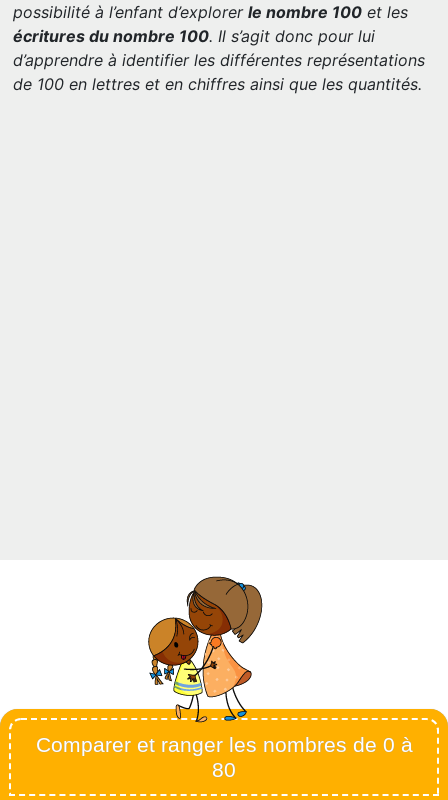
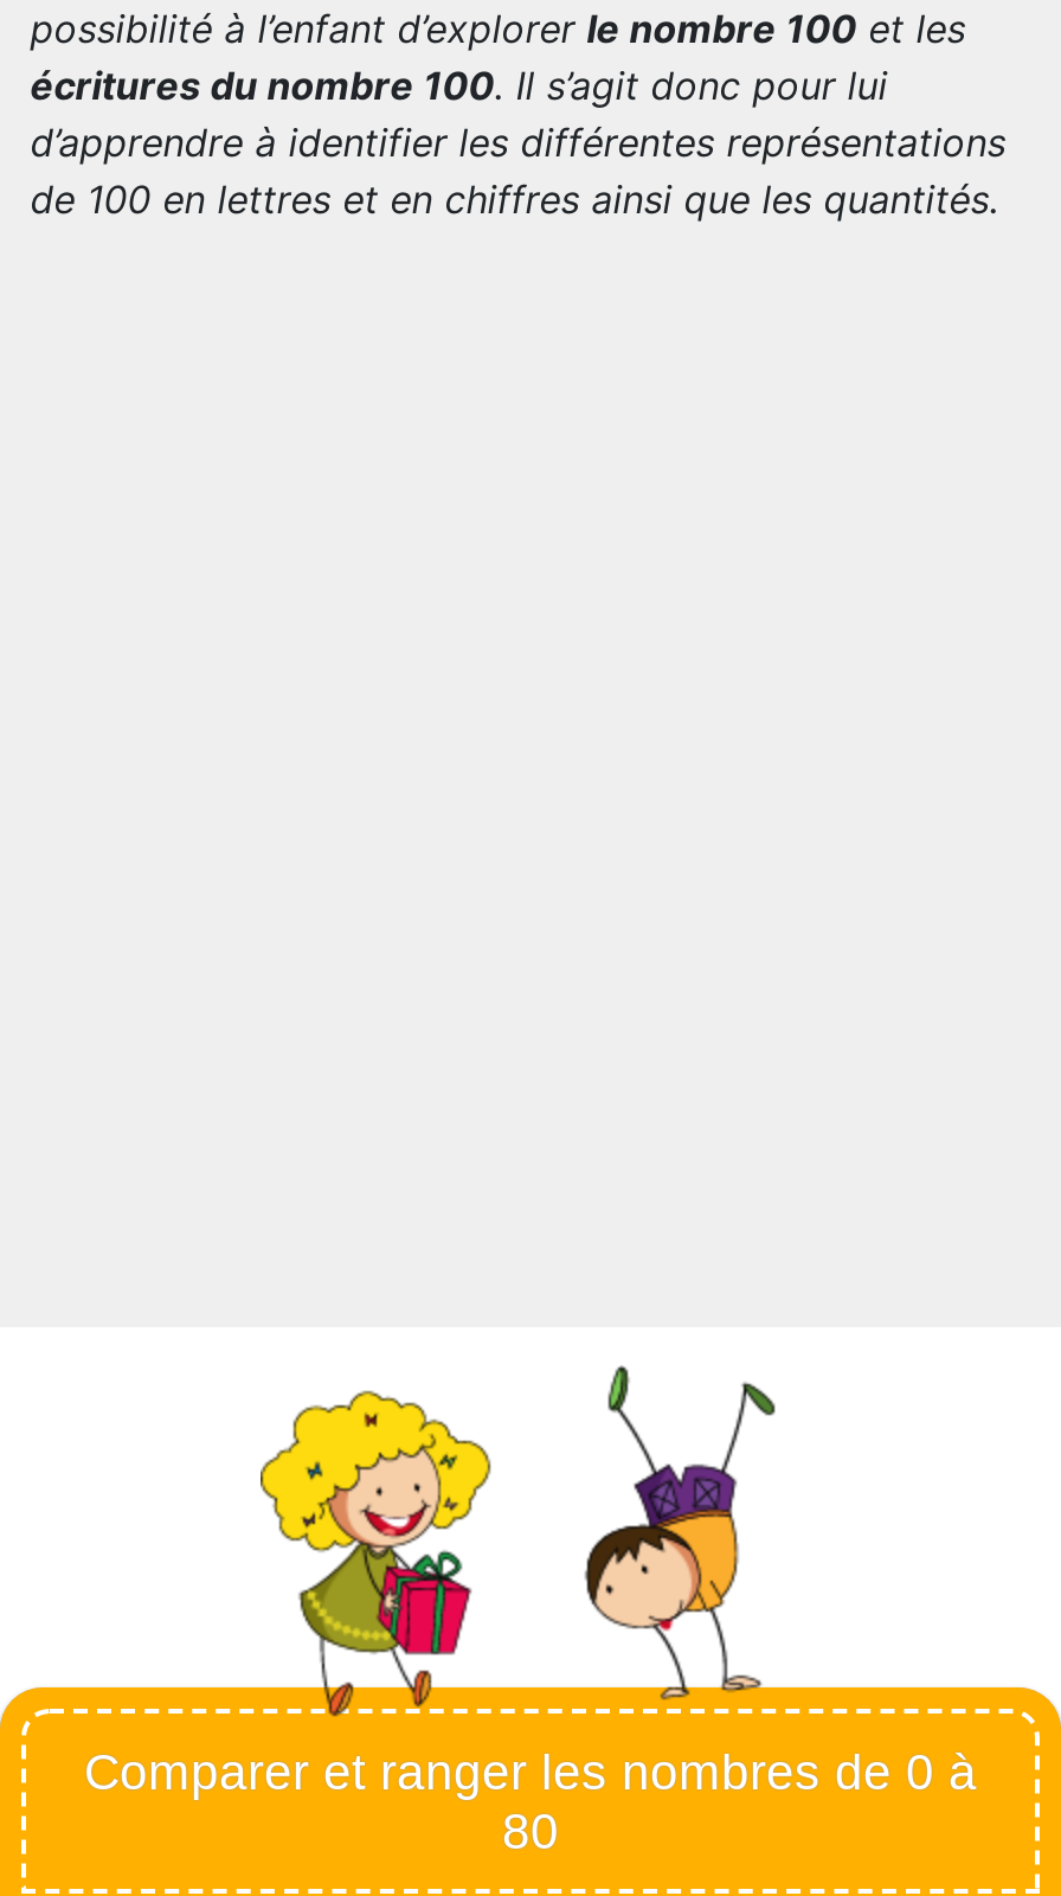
- [image]
+ [image]
